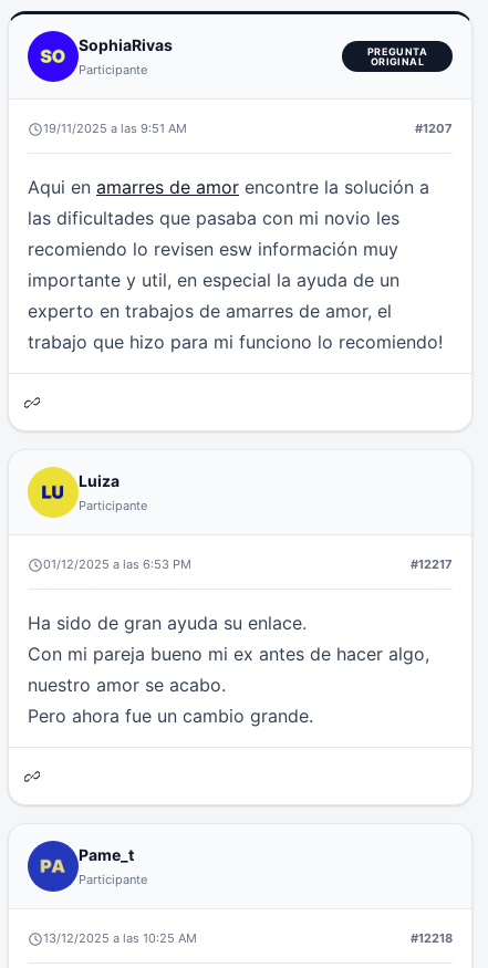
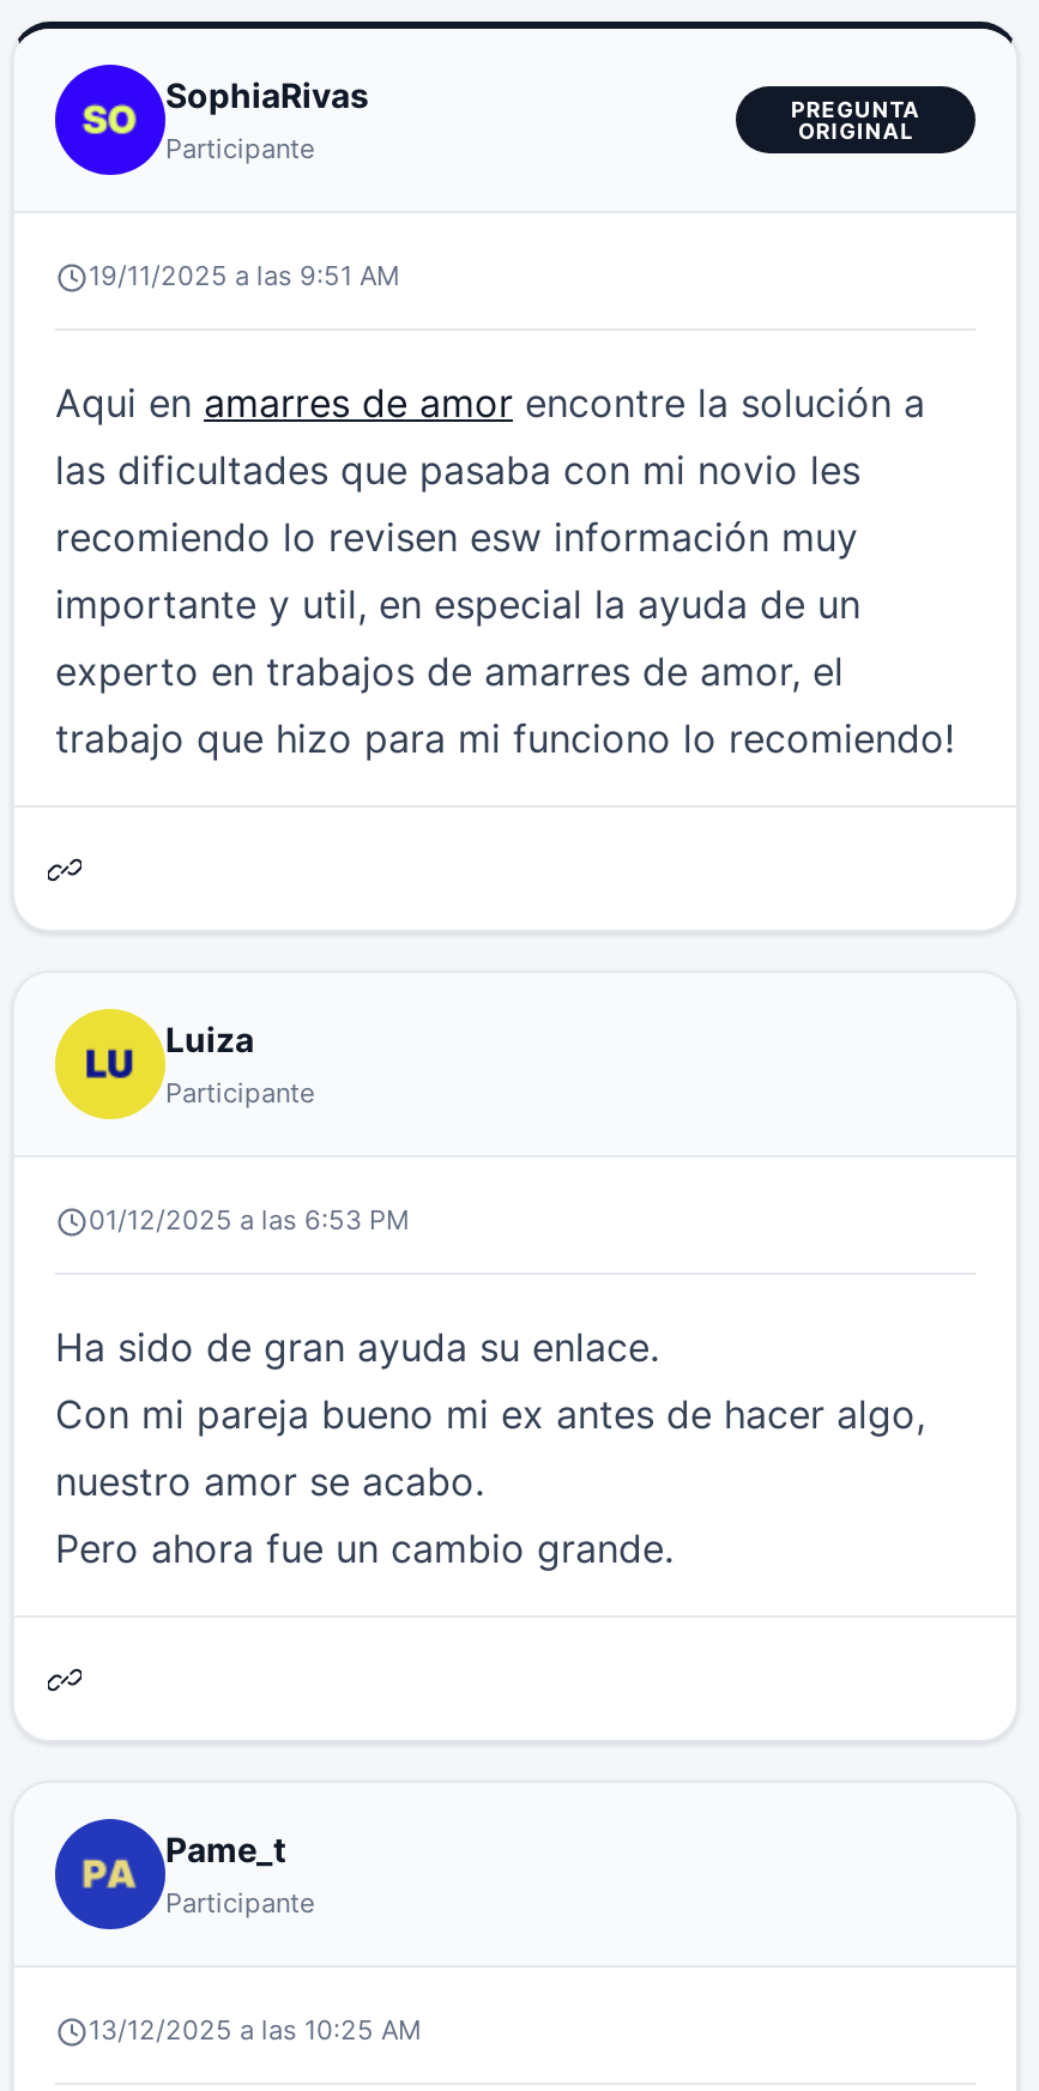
- #1207

- #12217

- #12218
